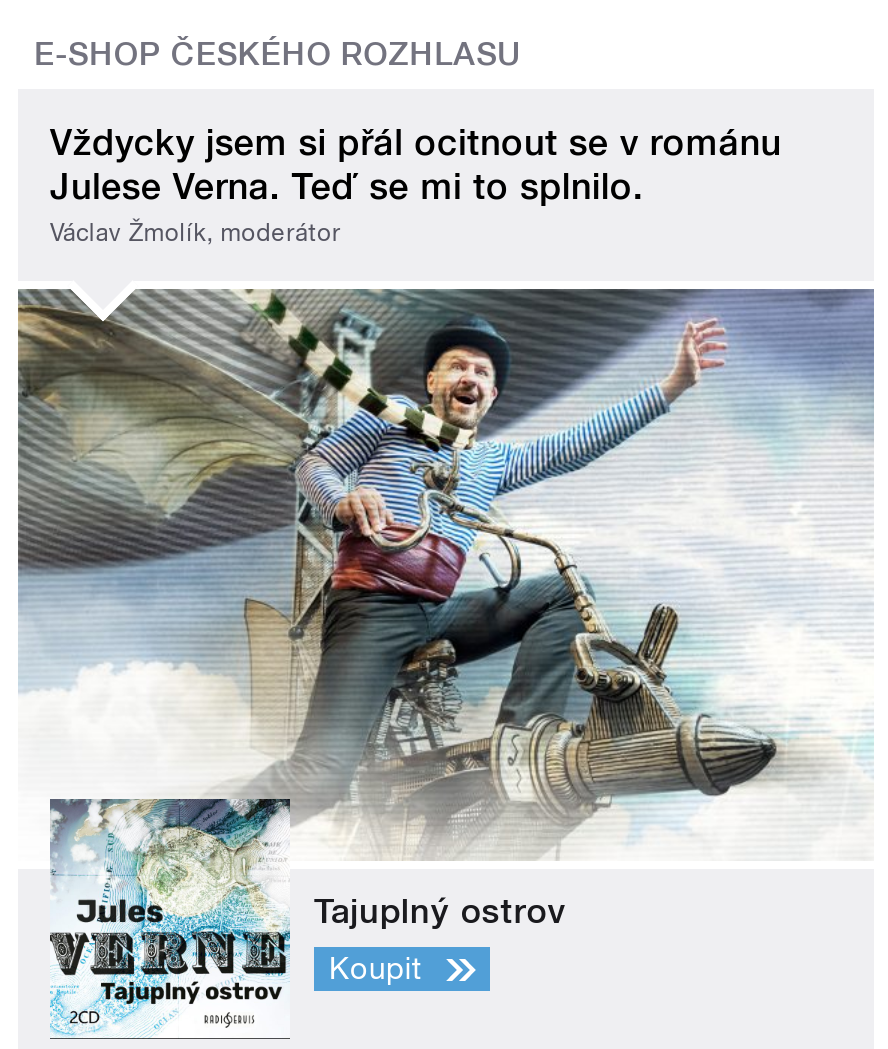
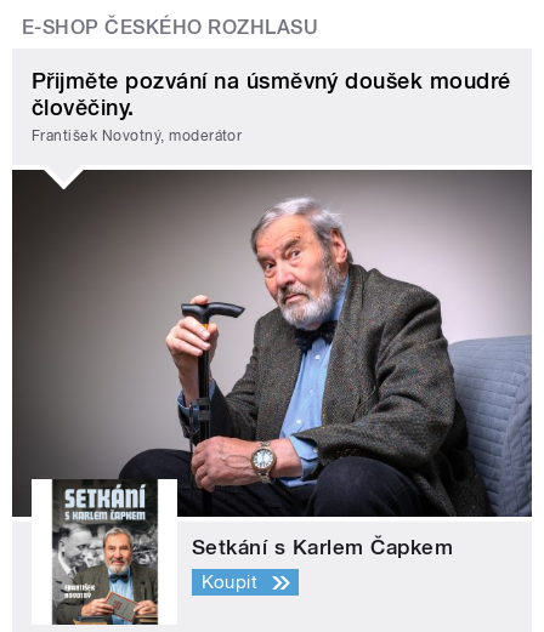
- Vždycky jsem si přál ocitnout se v románu
- Julese Verna. Teď se mi to splnilo.
- Václav Žmolík, moderátor
+ Přijměte pozvání na úsměvný doušek moudré
+ člověčiny.
+ František Novotný, moderátor

- [image]
- Tajuplný ostrov
+ [image]
+ Setkání s Karlem Čapkem
